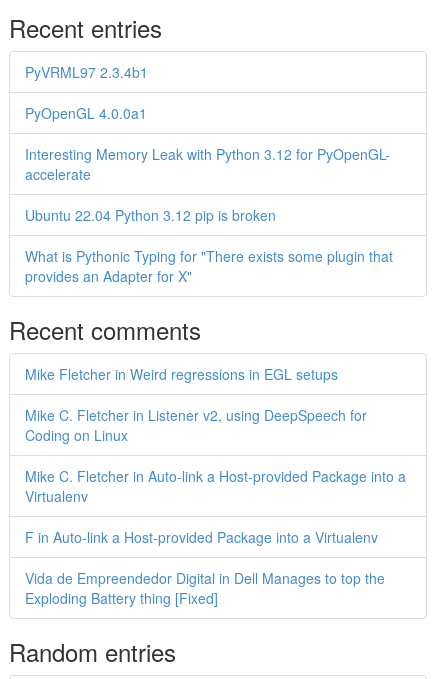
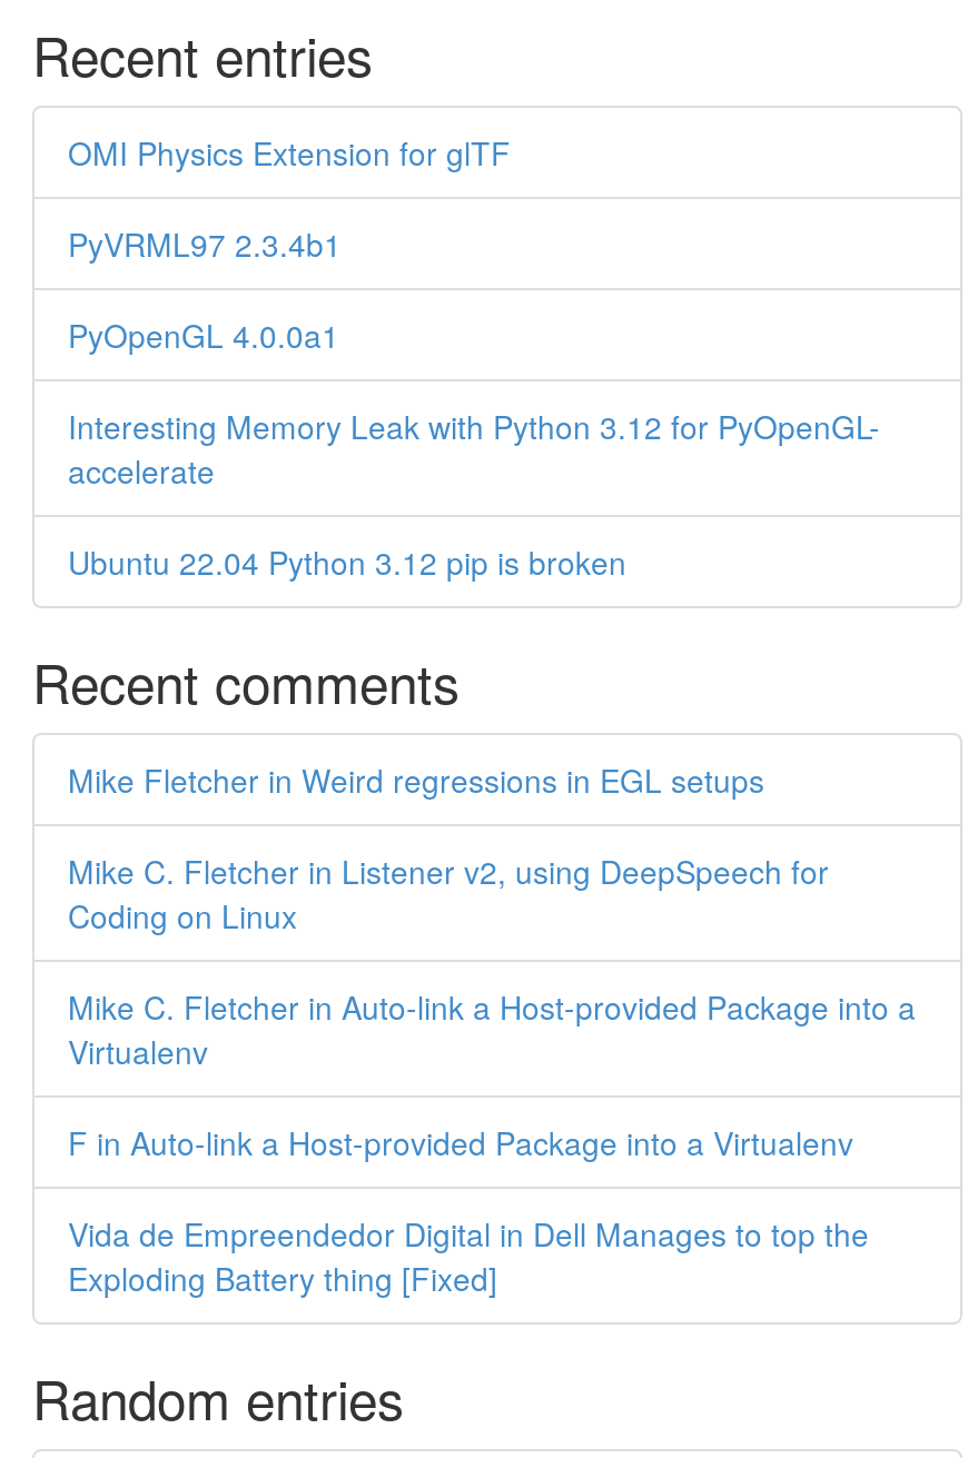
+ OMI Physics Extension for glTF

moved down: PyVRML97 2.3.4b1 | PyOpenGL 4.0.0a1 | Interesting Memory Leak with Python 3.12 for PyOpenGL- | accelerate | Ubuntu 22.04 Python 3.12 pip is broken

- What is Pythonic Typing for "There exists some plugin that
- provides an Adapter for X"
